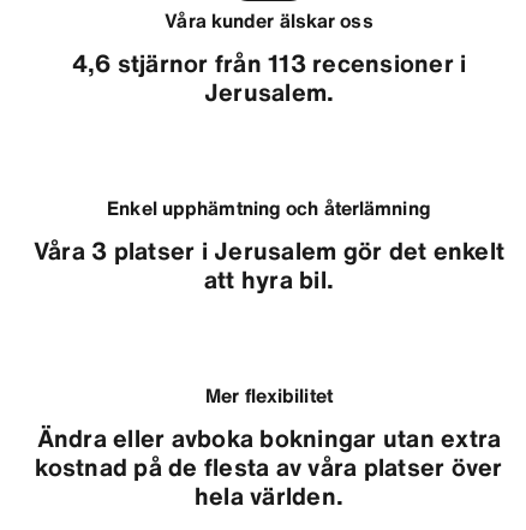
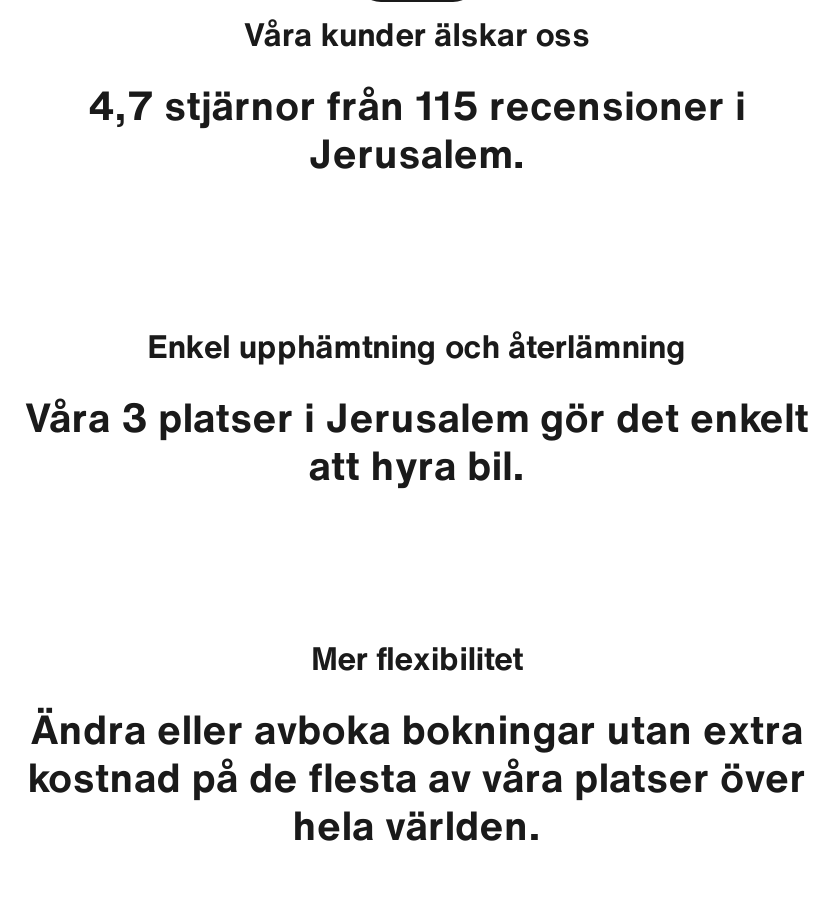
- 4,6 stjärnor från 113 recensioner i
+ 4,7 stjärnor från 115 recensioner i
